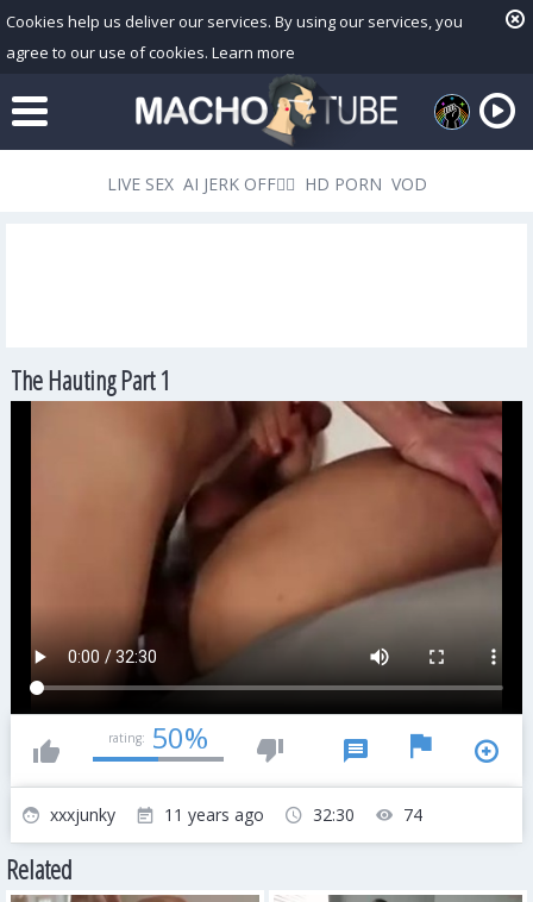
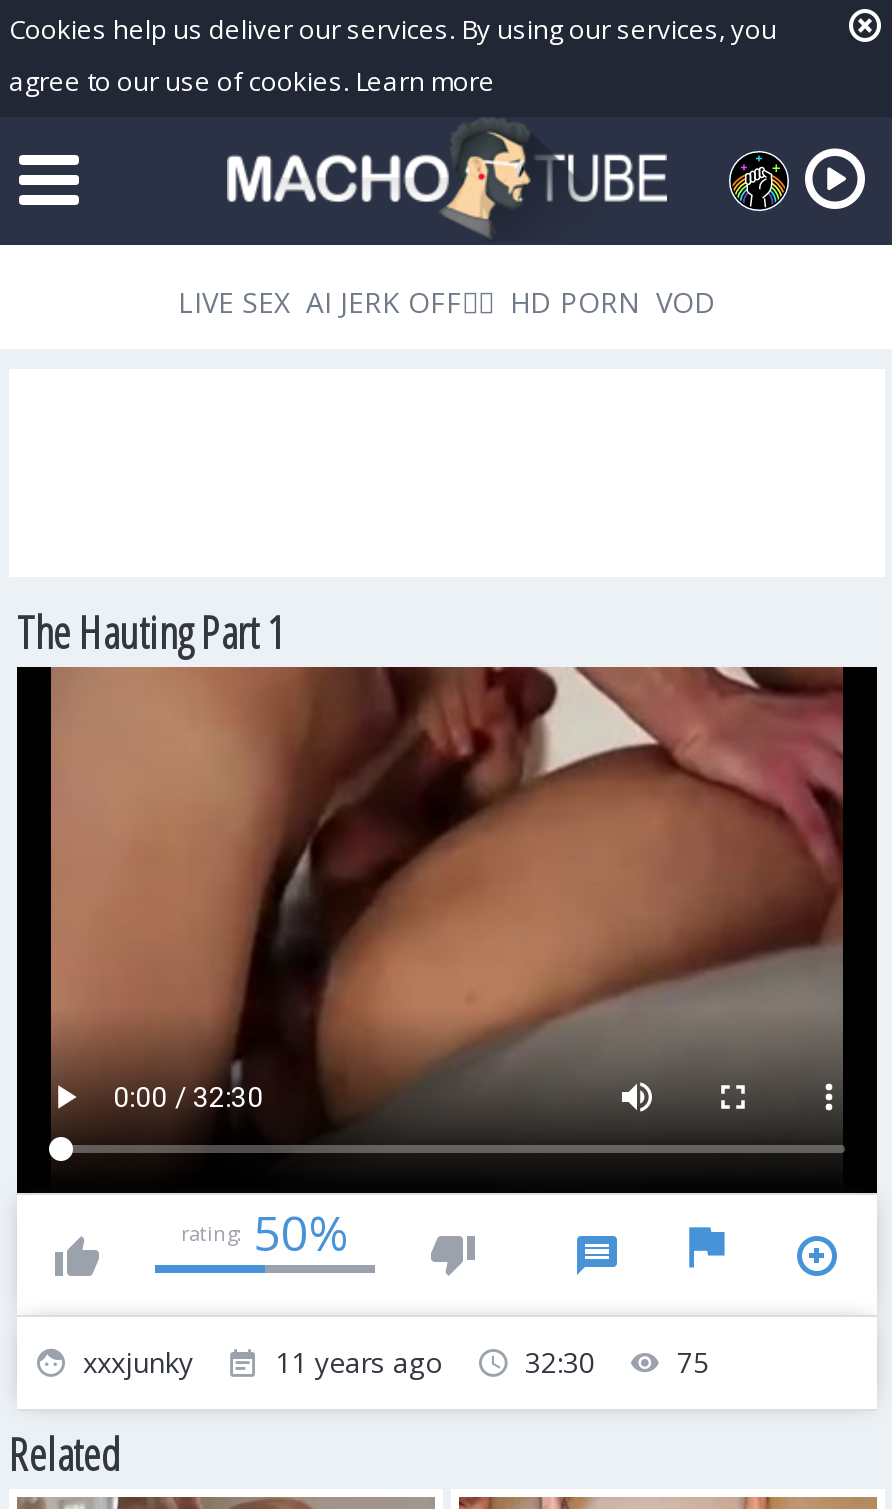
- 74
+ 75
